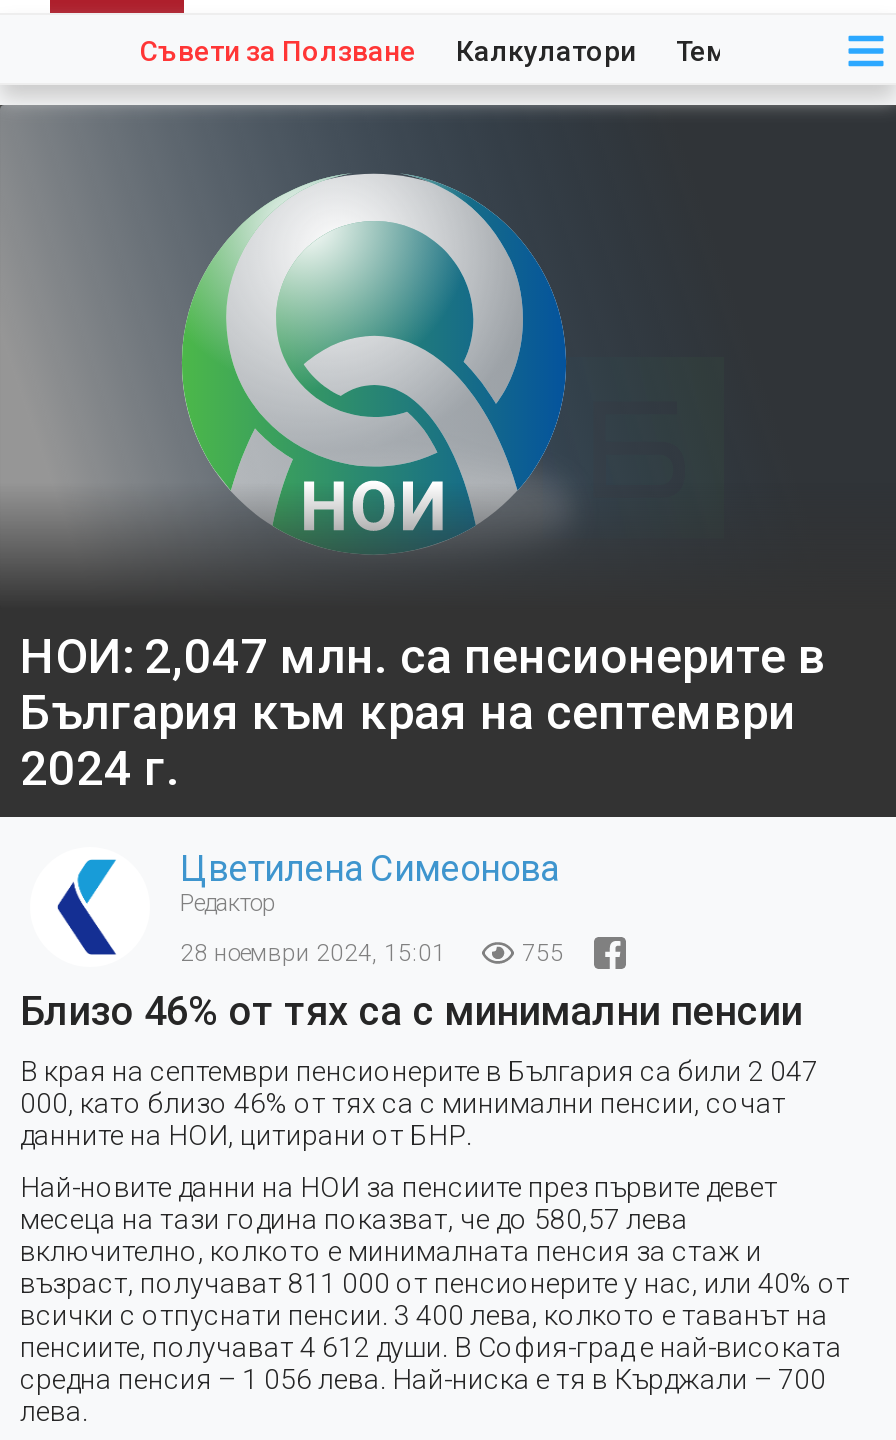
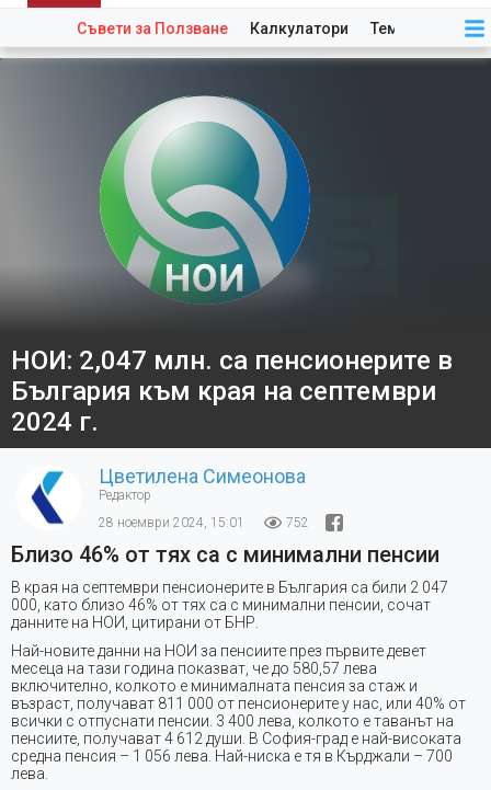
- 755
+ 752
